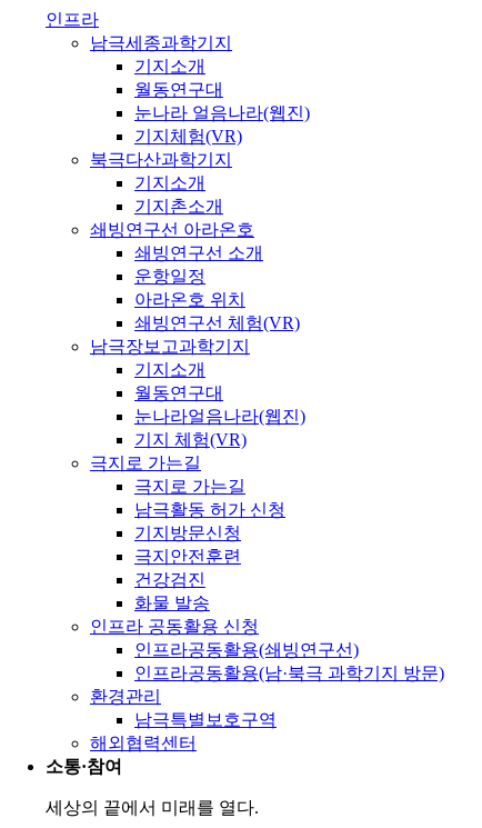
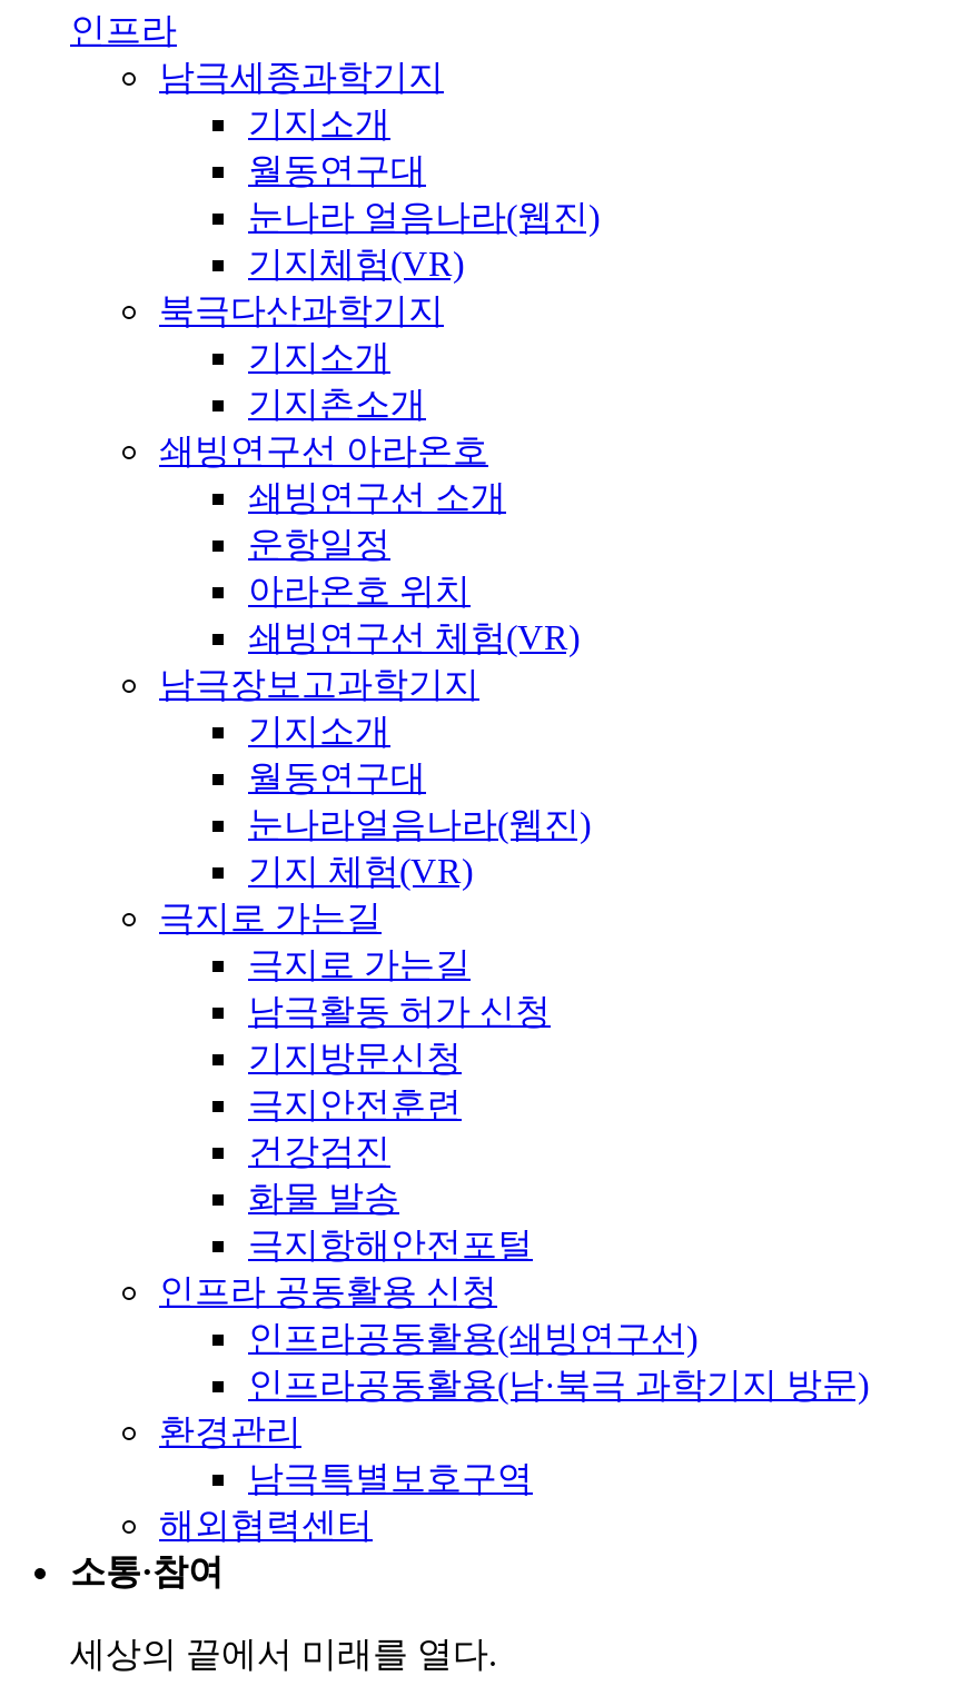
+ 극지항해안전포털
